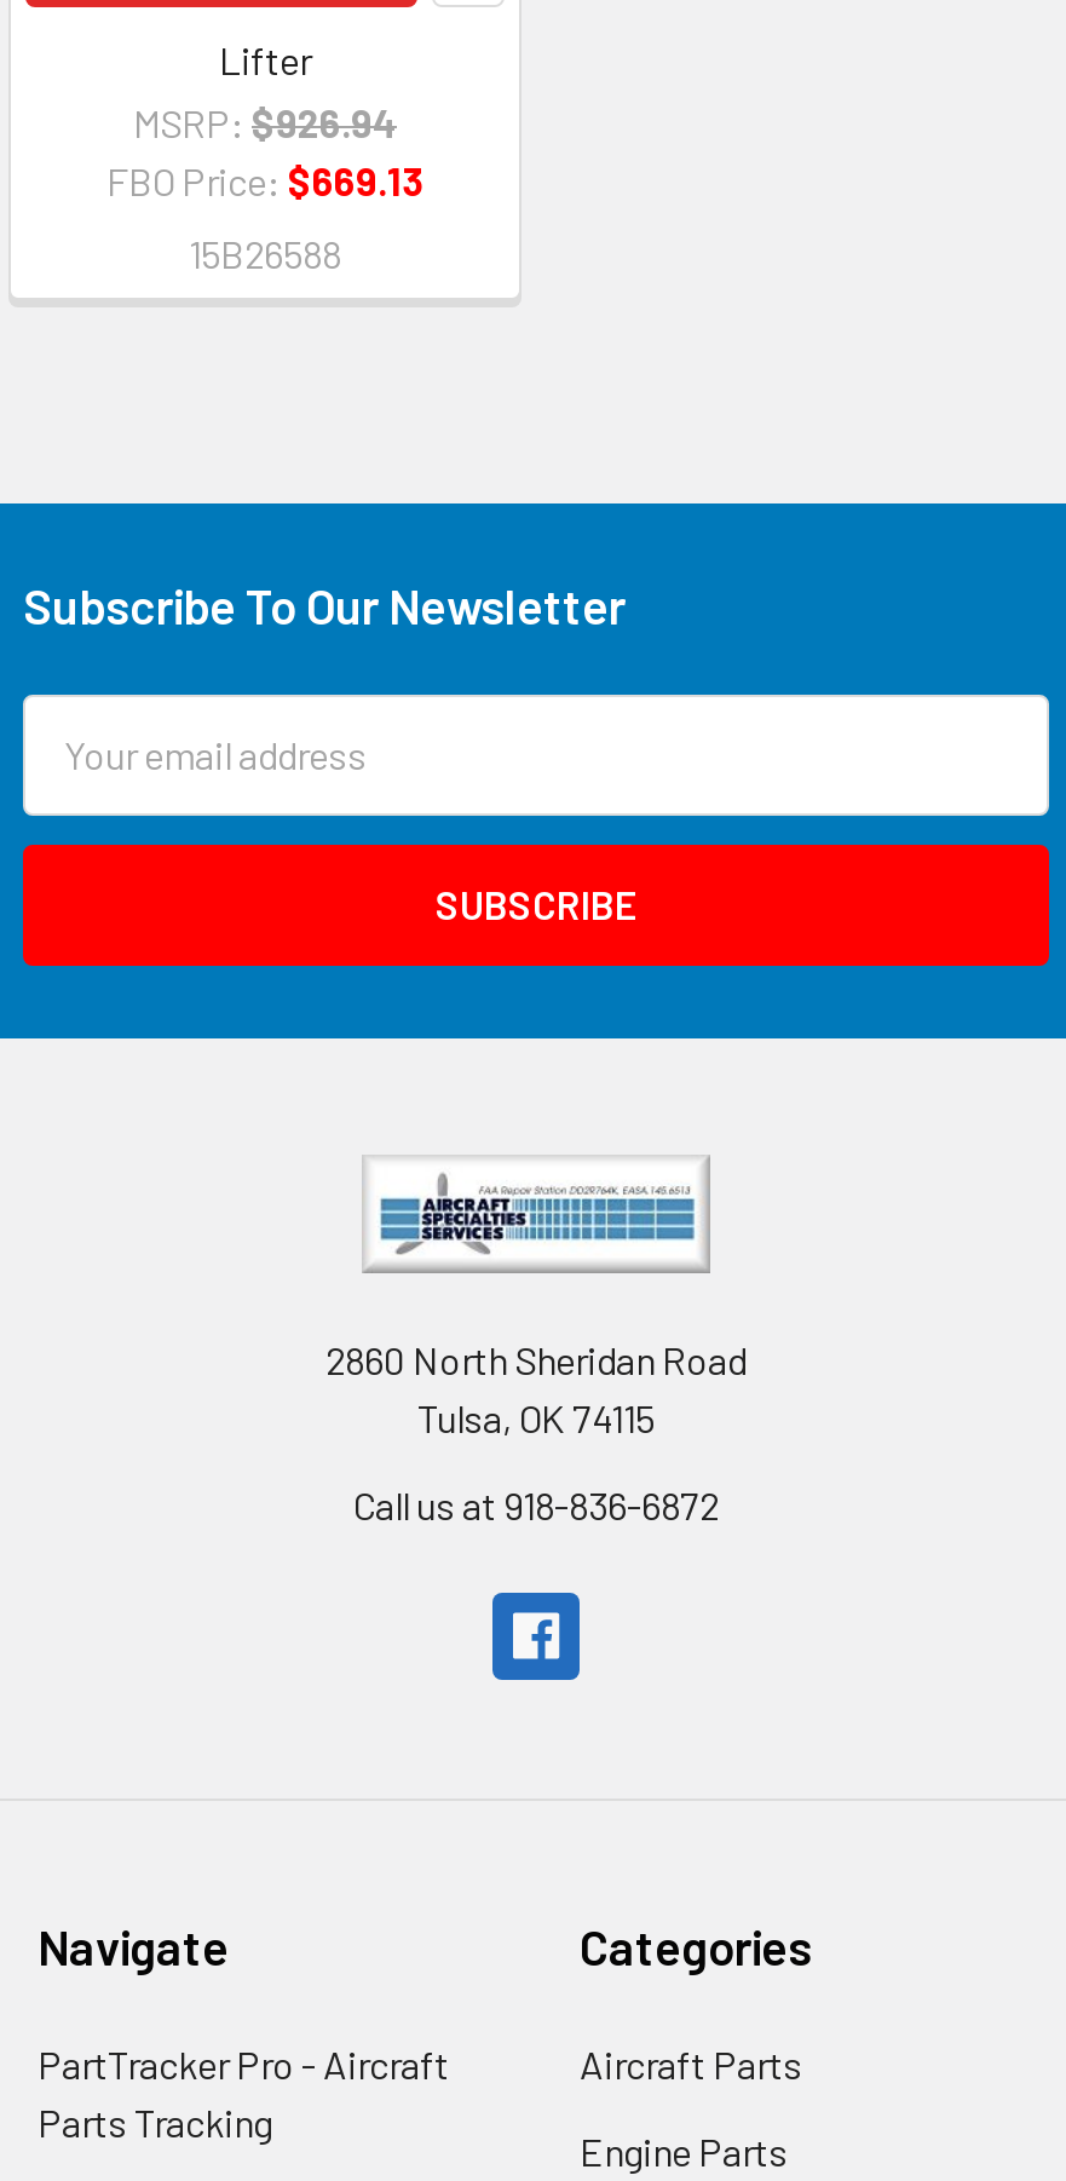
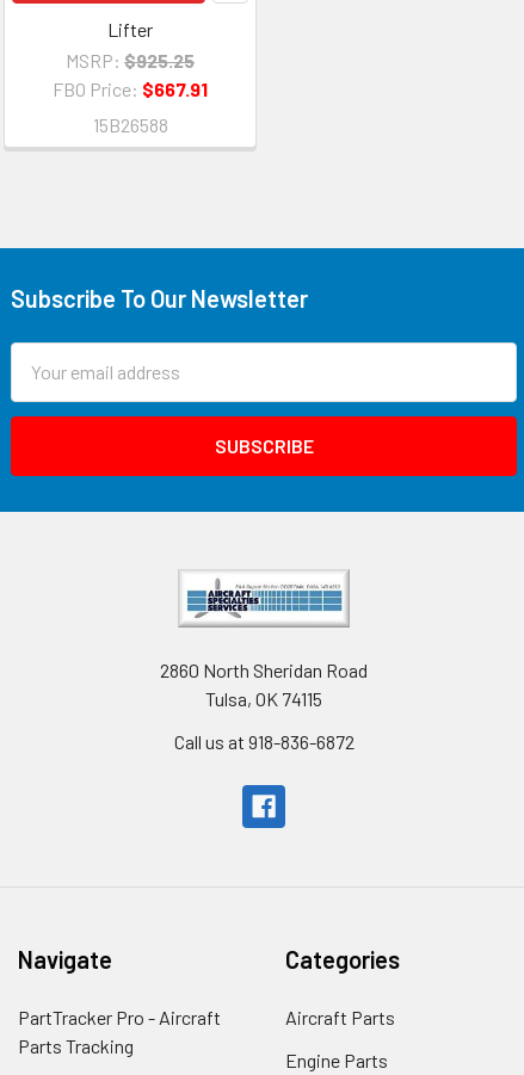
- MSRP: $926.94
+ MSRP: $925.25

- FBO Price: $669.13
+ FBO Price: $667.91
